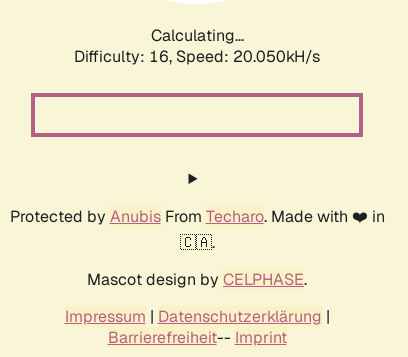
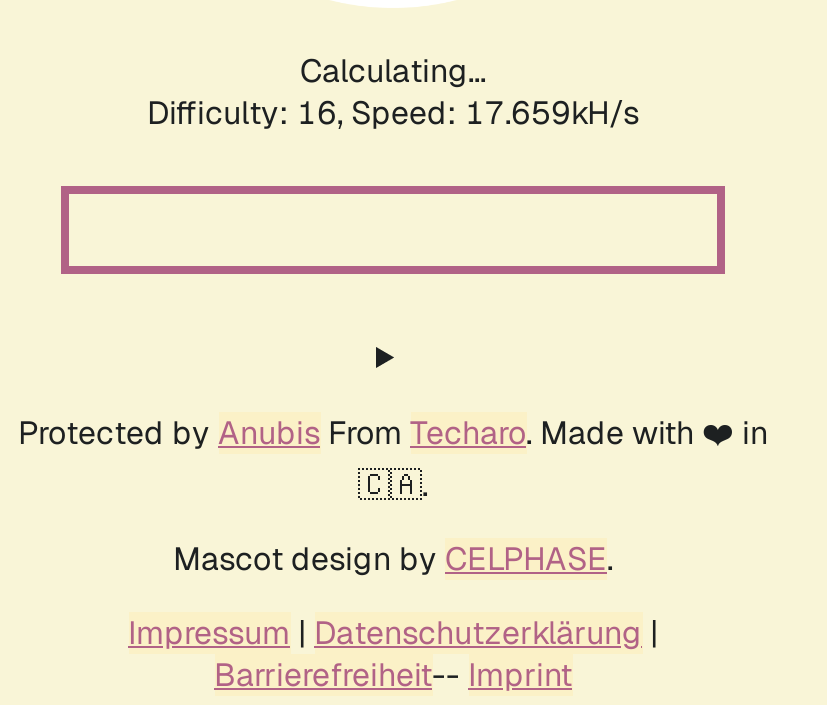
- Difficulty: 16, Speed: 20.050kH/s
+ Difficulty: 16, Speed: 17.659kH/s
